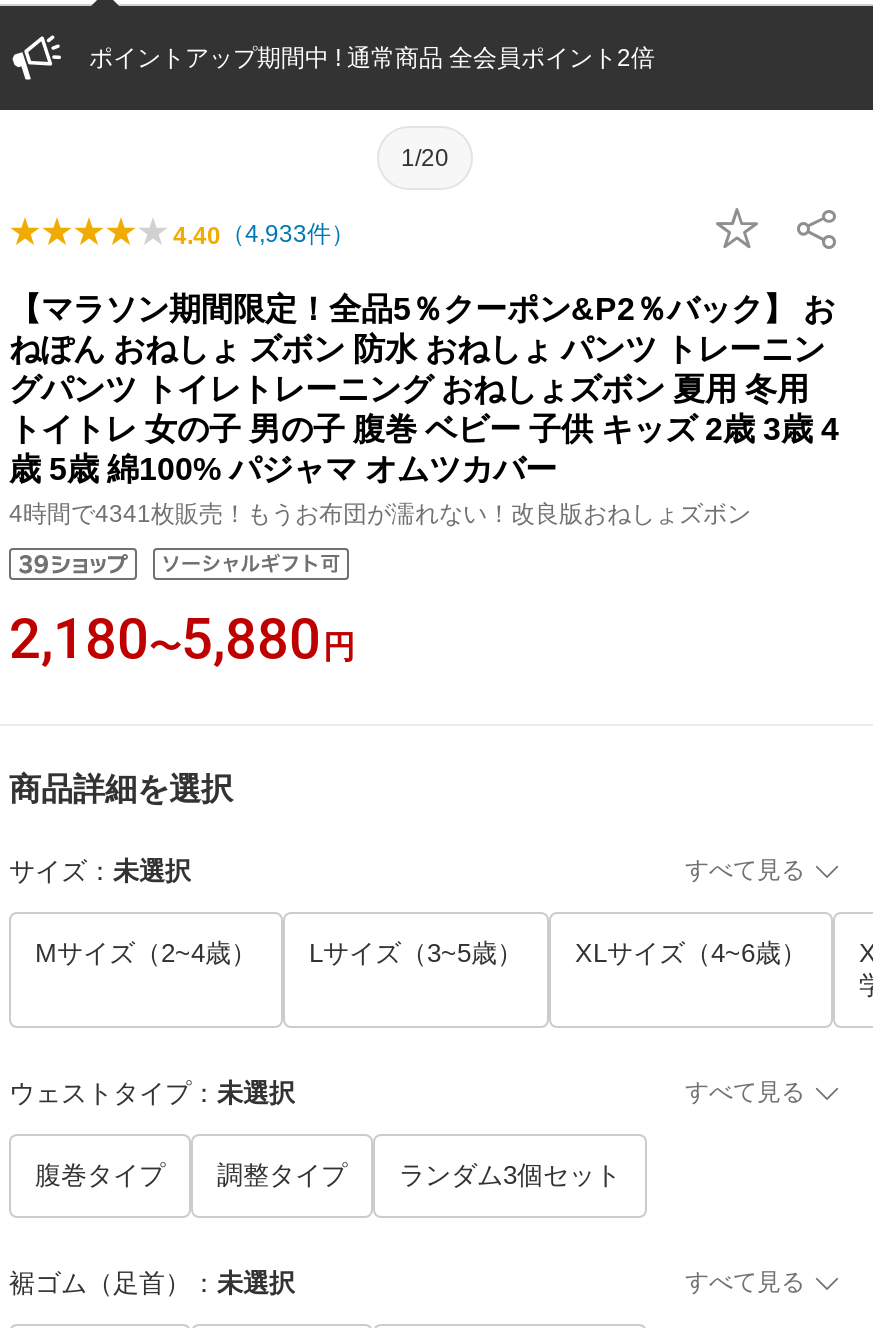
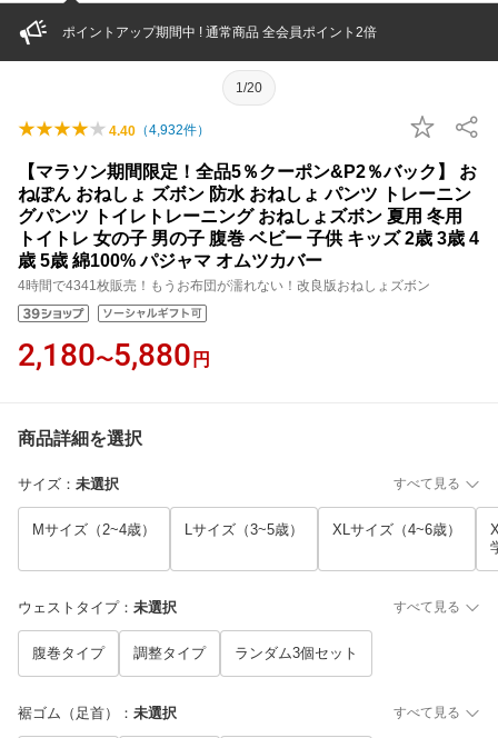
- 4.40（4,933件）
+ 4.40（4,932件）
